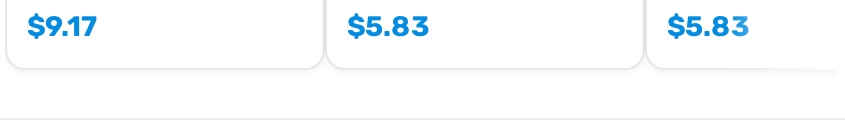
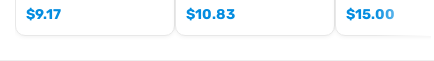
- $5.83
+ $10.83

- $5.83
+ $15.00
